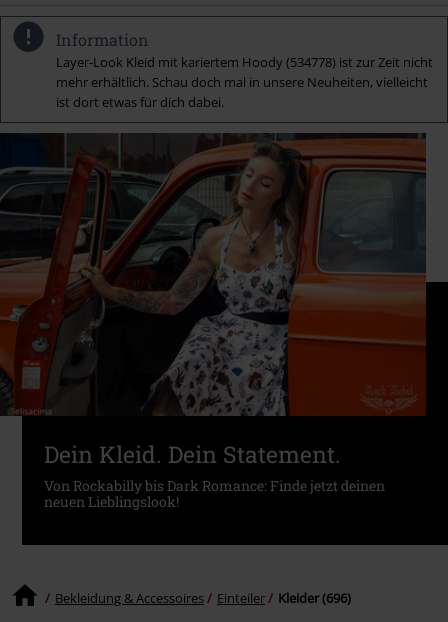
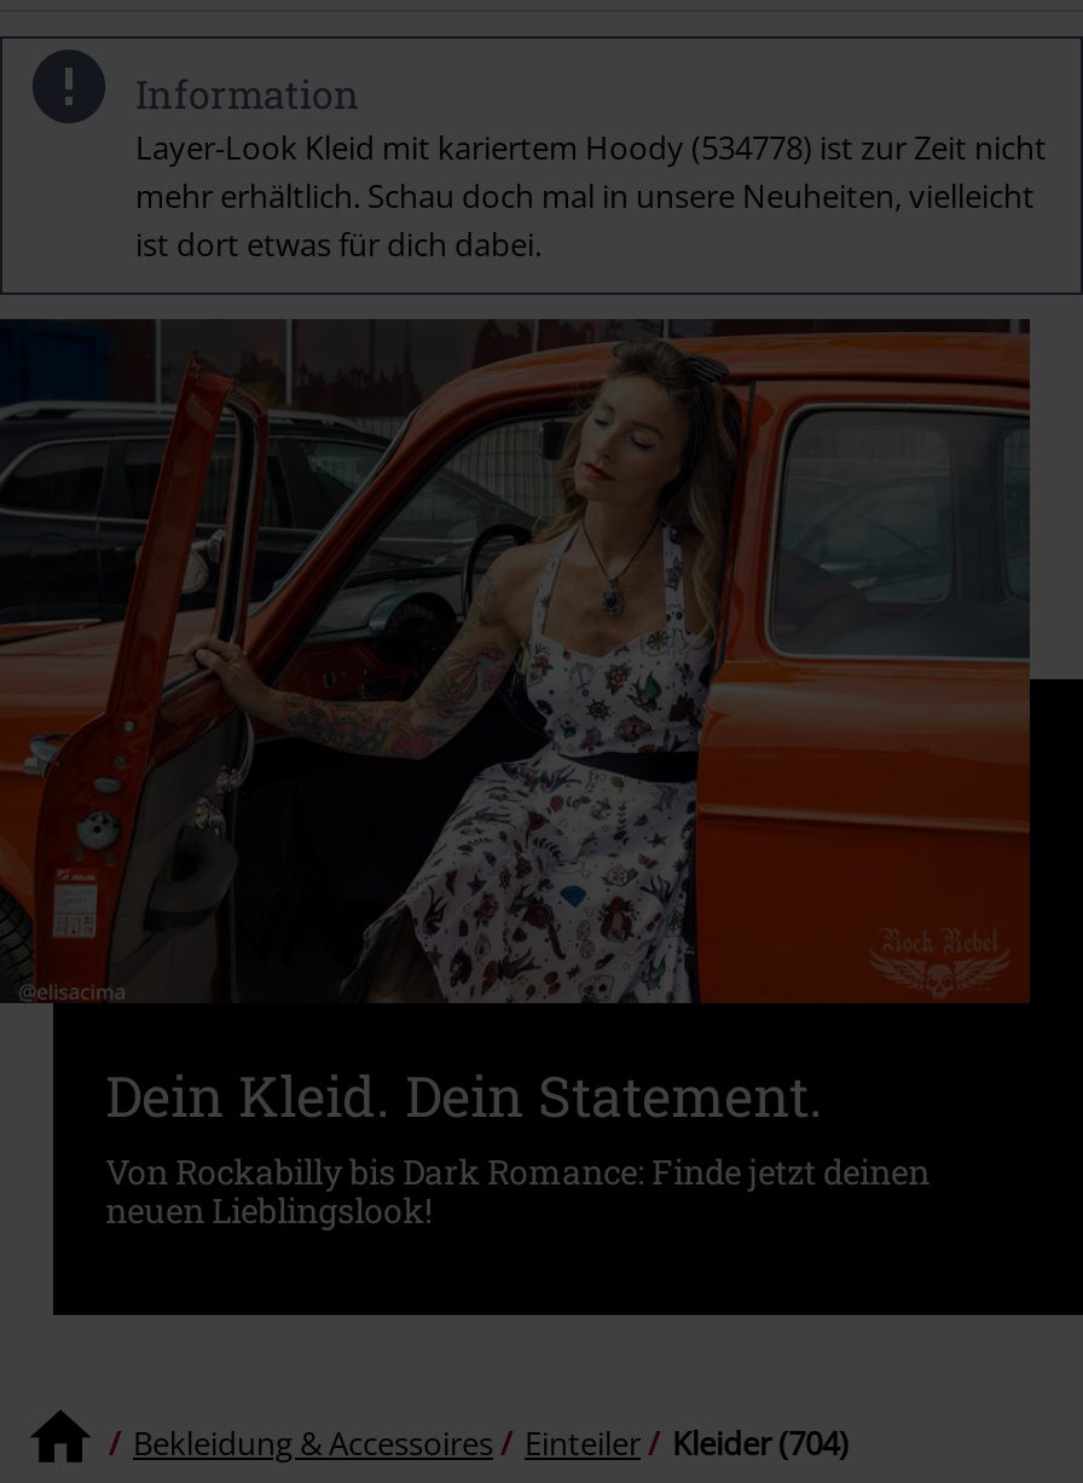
- Bekleidung & Accessoires Einteiler Kleider (696)
+ Bekleidung & Accessoires Einteiler Kleider (704)
